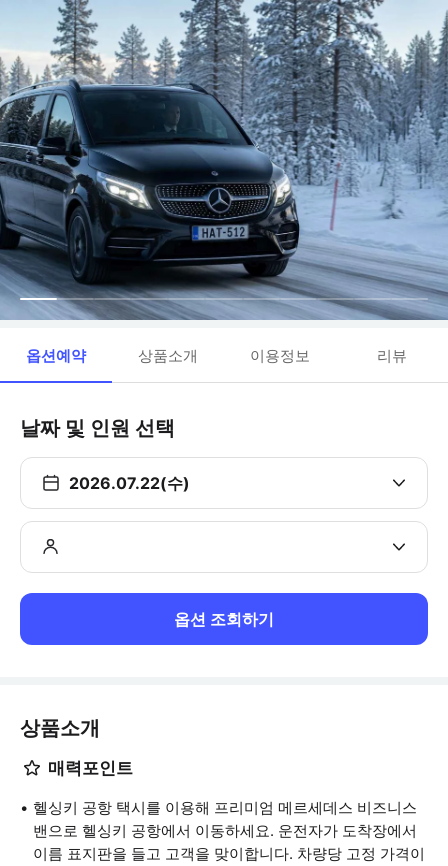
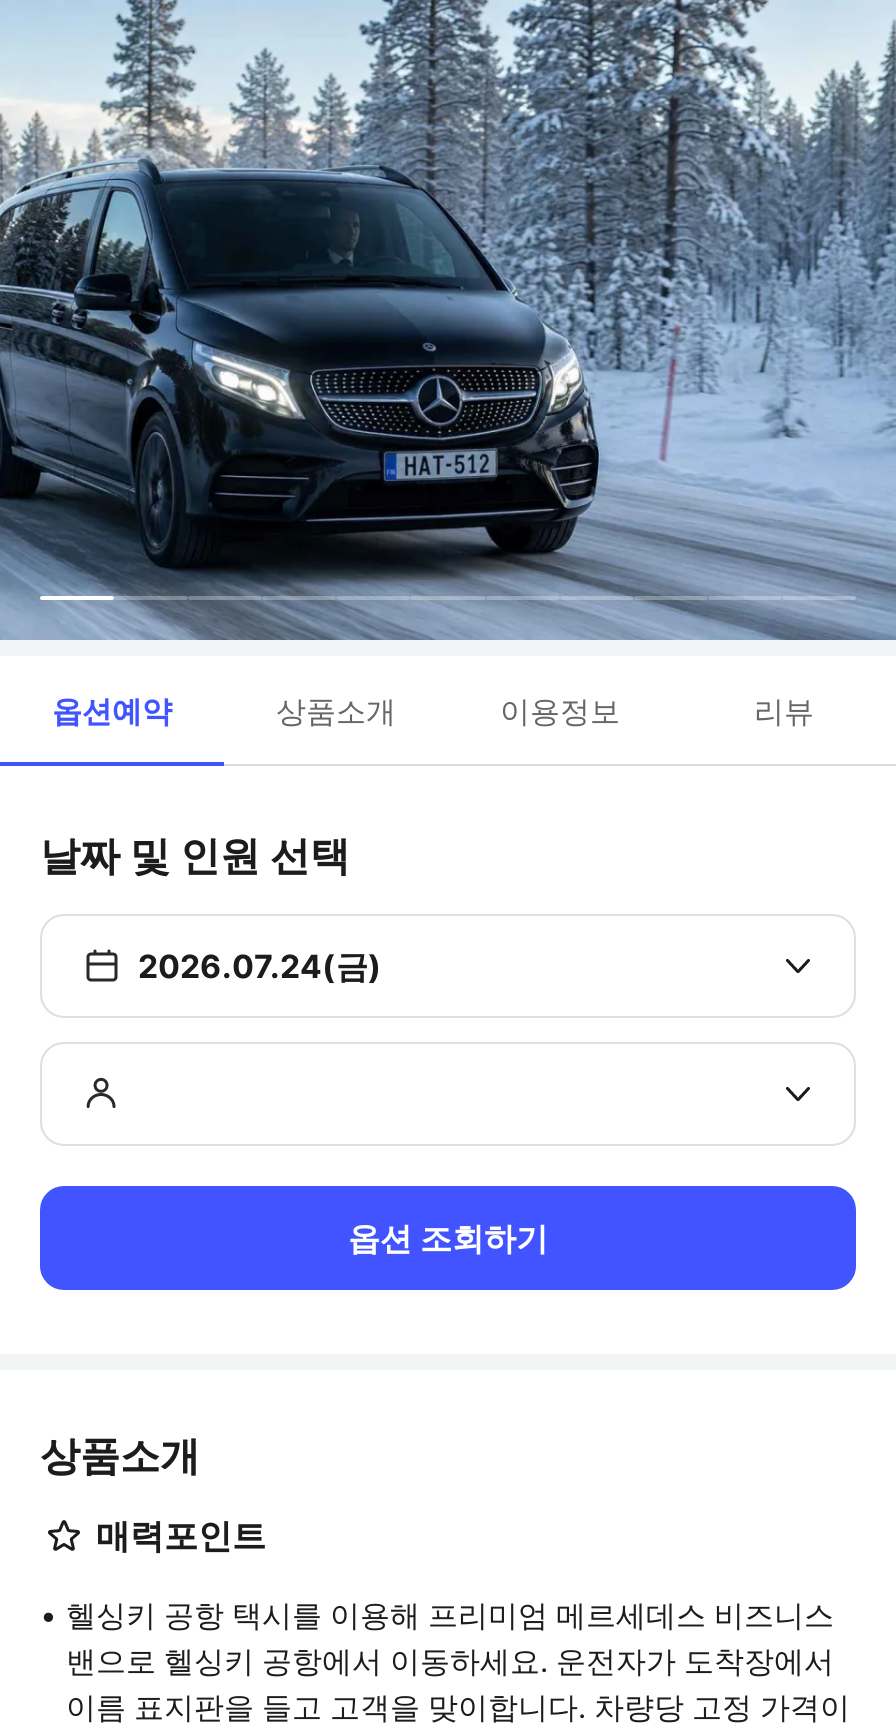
- 2026.07.22(수)
+ 2026.07.24(금)
